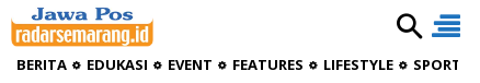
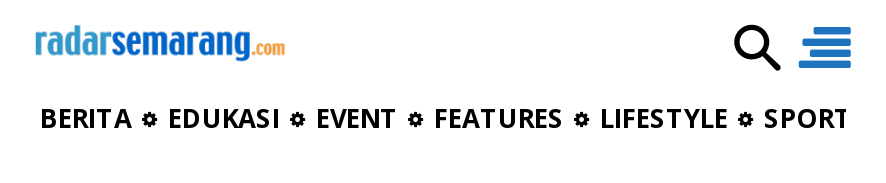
- [image]
+ [image]
